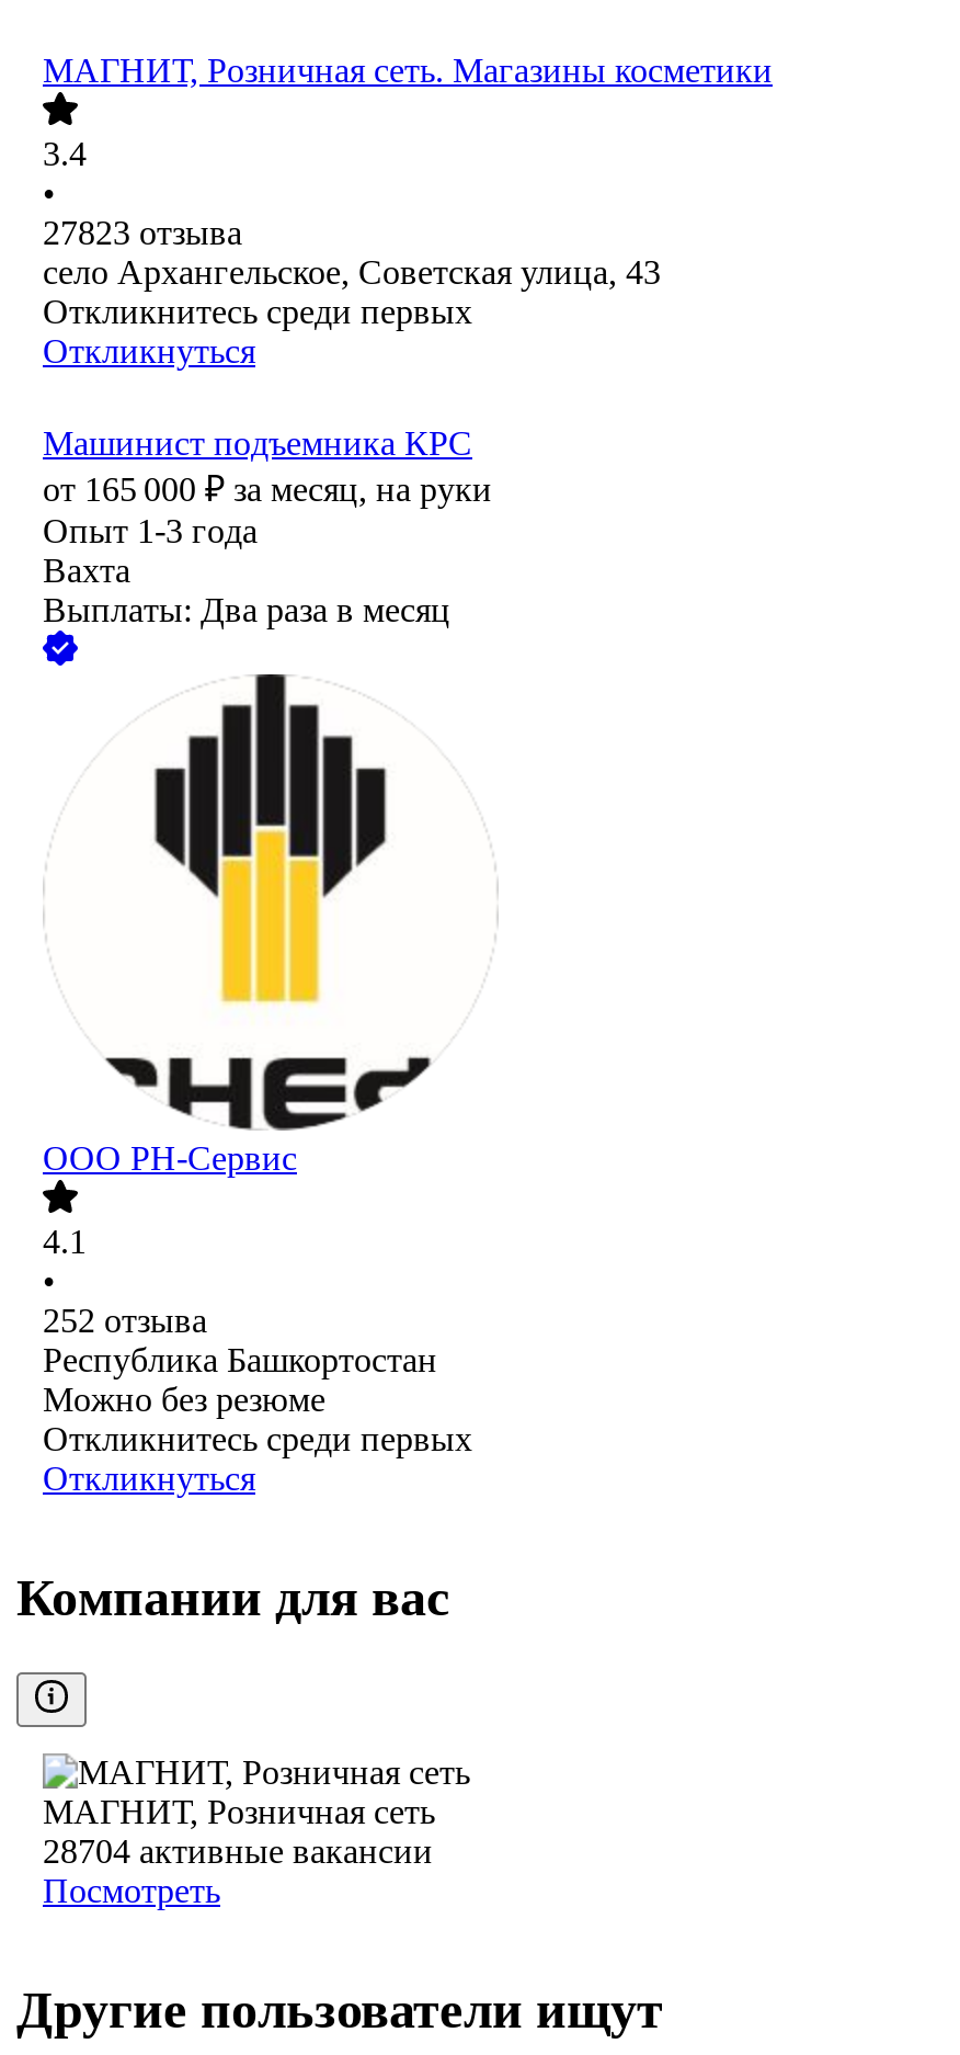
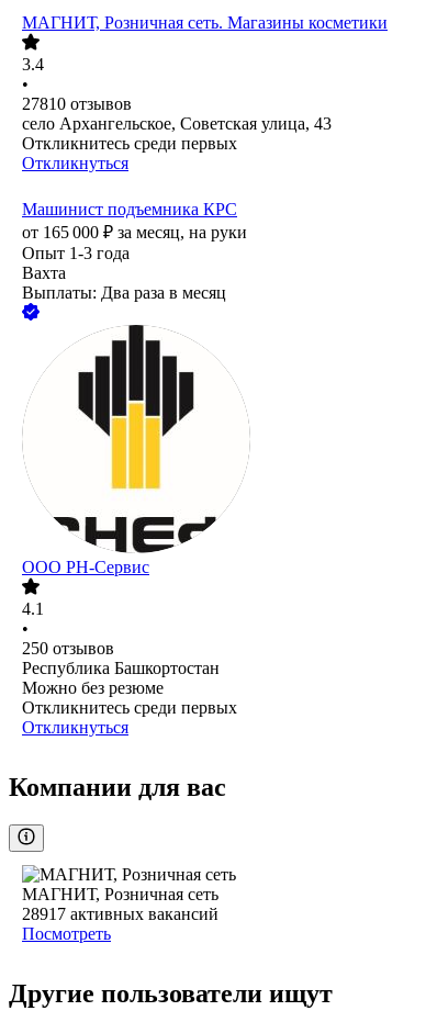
- 27823 отзыва
+ 27810 отзывов

- 252 отзыва
+ 250 отзывов

- 28704 активные вакансии
+ 28917 активных вакансий
